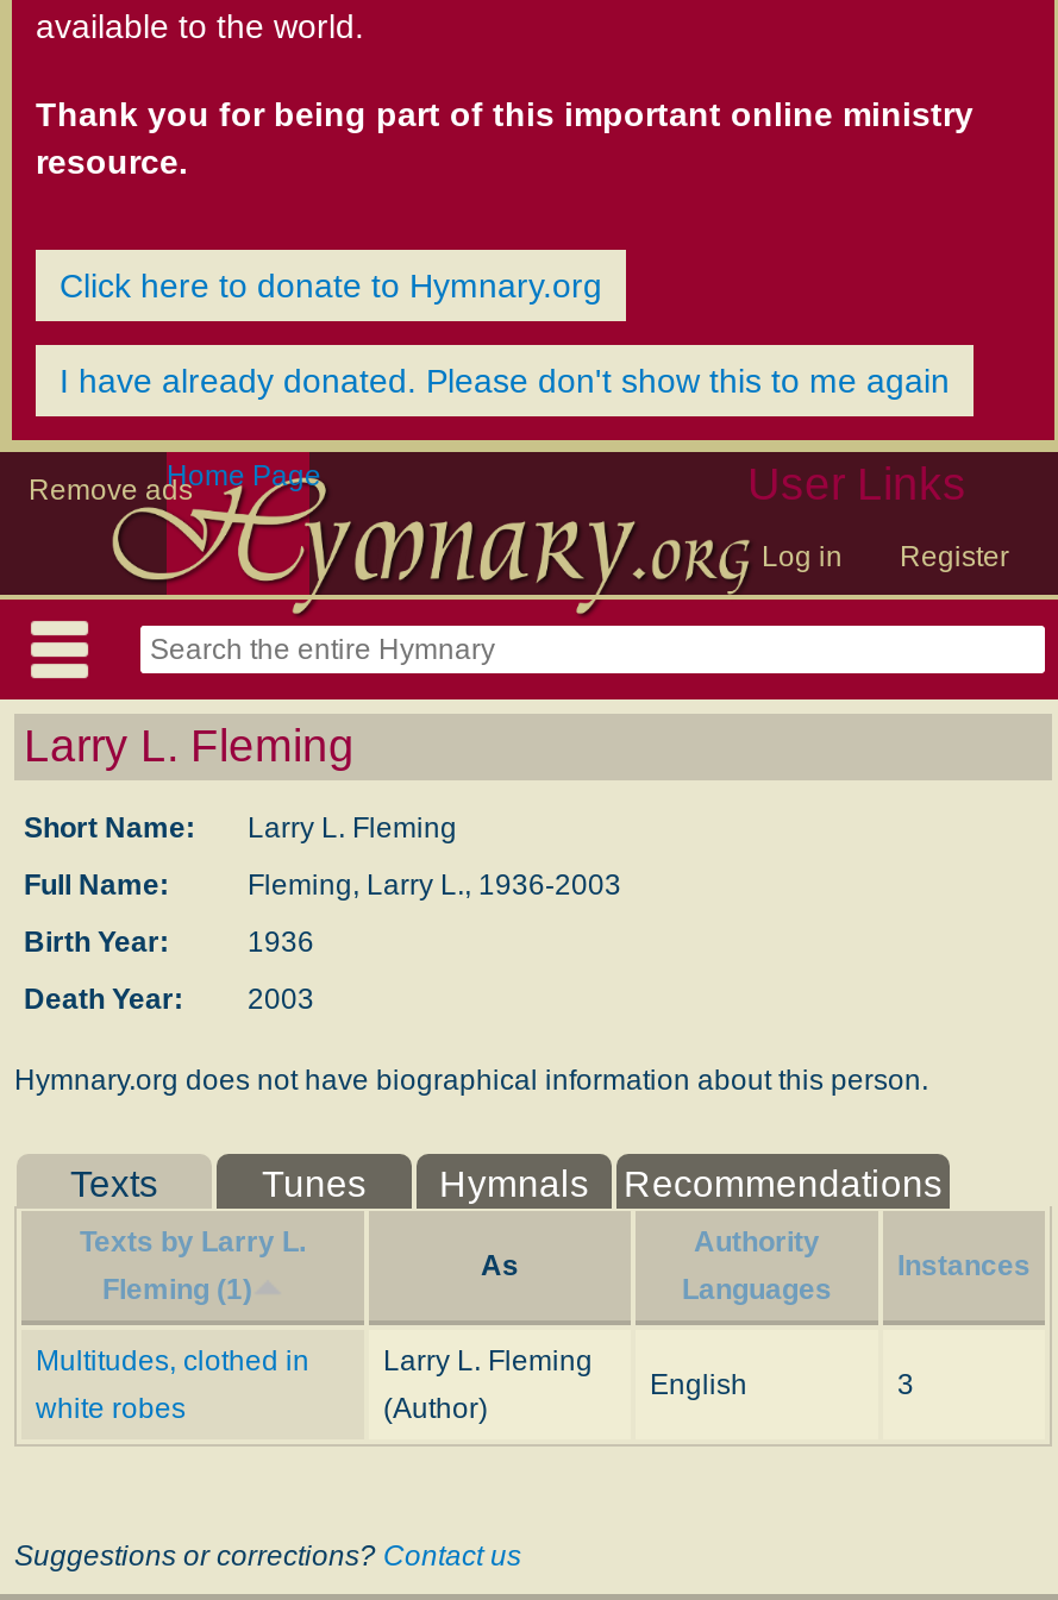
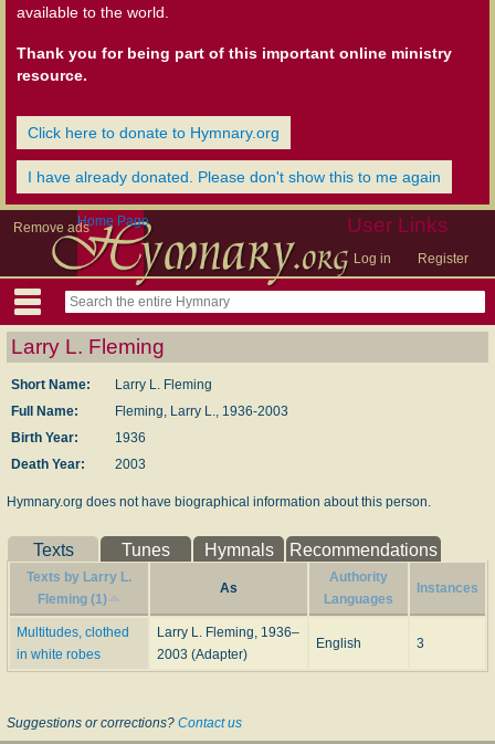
- Larry L. Fleming
- (Author)
+ Larry L. Fleming, 1936–
+ 2003 (Adapter)
